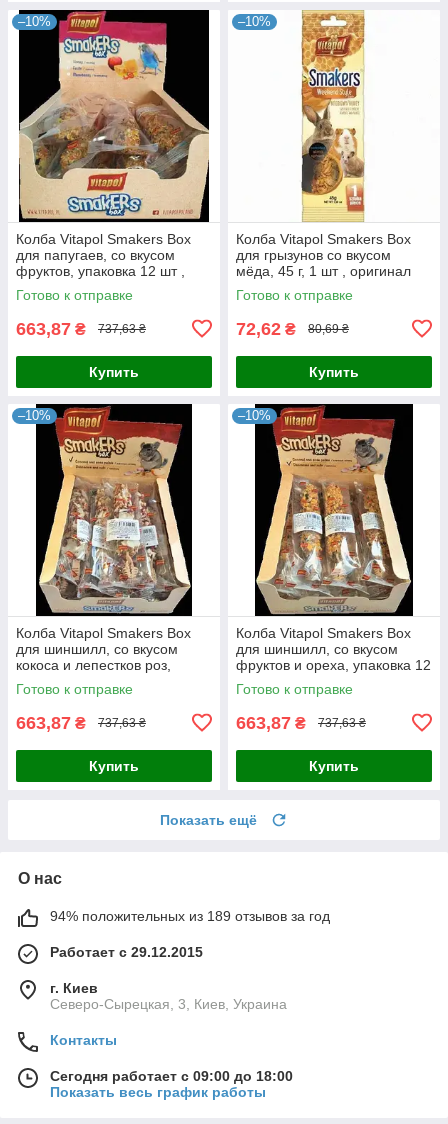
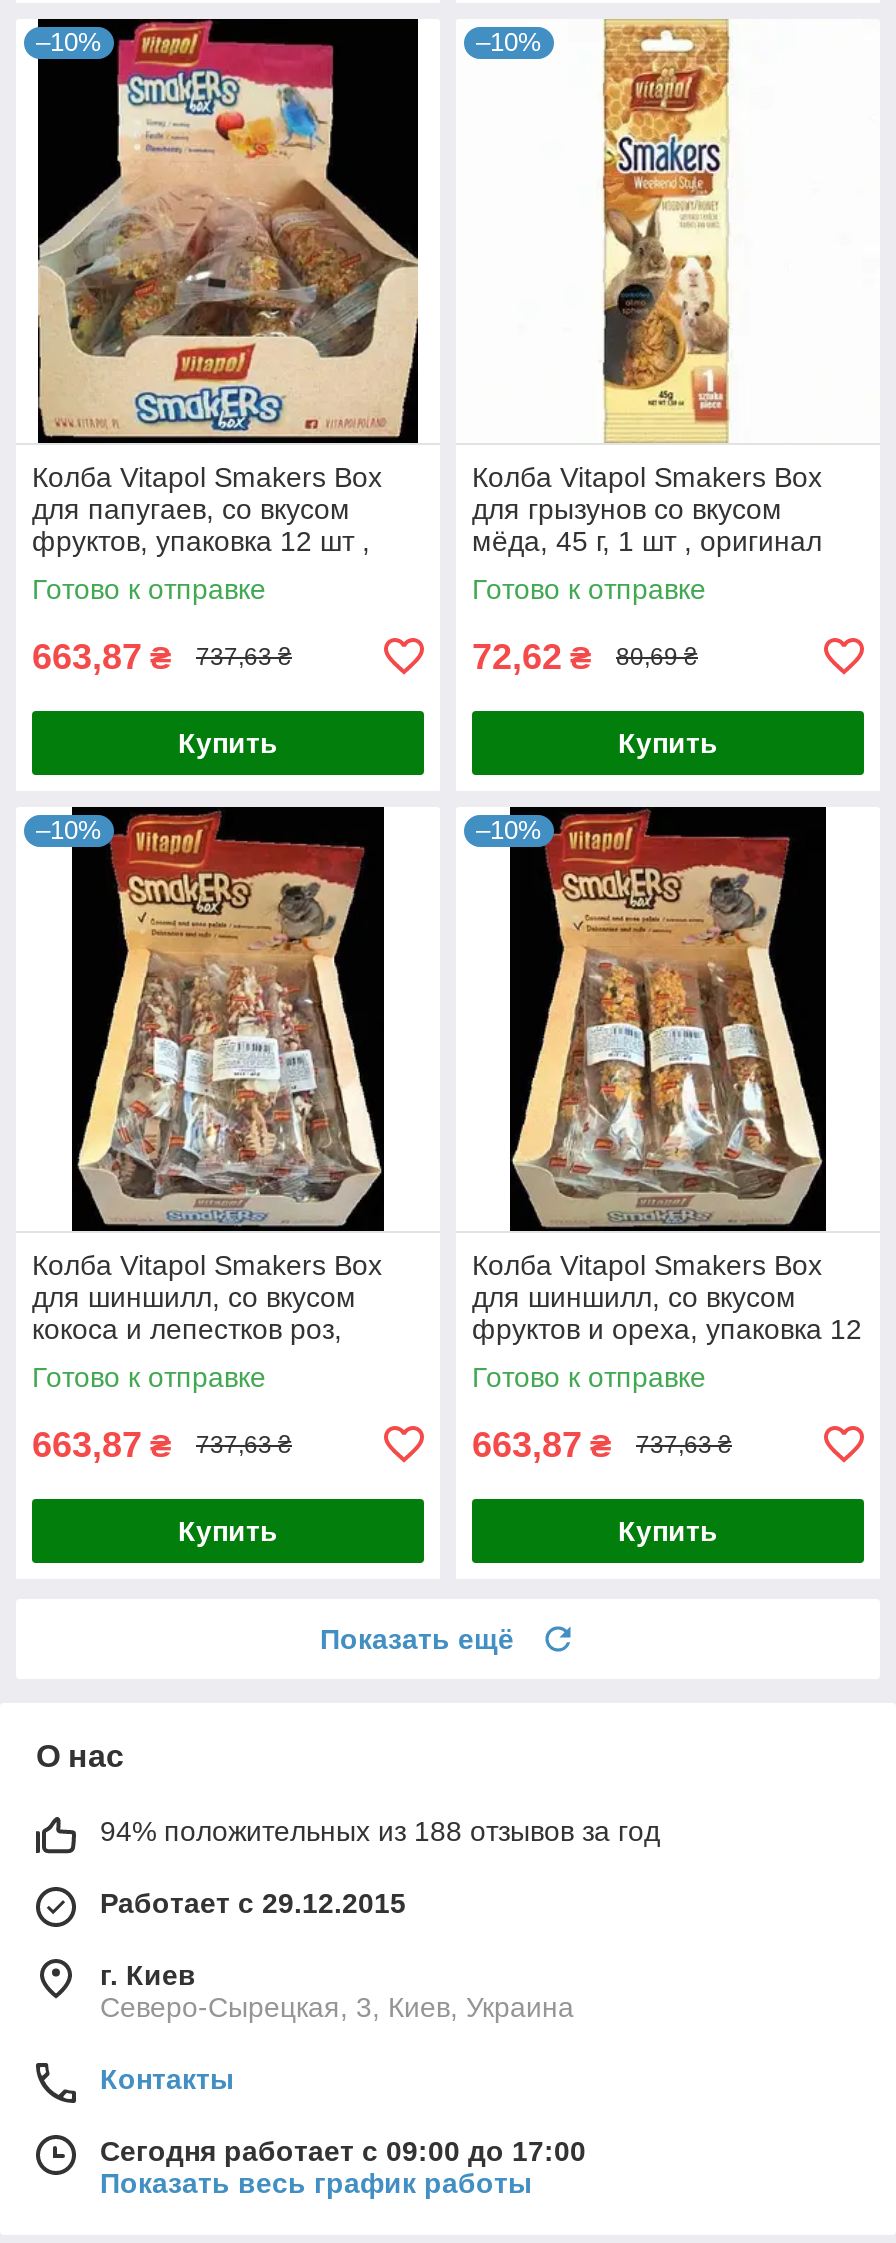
- 94% положительных из 189 отзывов за год
+ 94% положительных из 188 отзывов за год

- Сегодня работает с 09:00 до 18:00
+ Сегодня работает с 09:00 до 17:00
